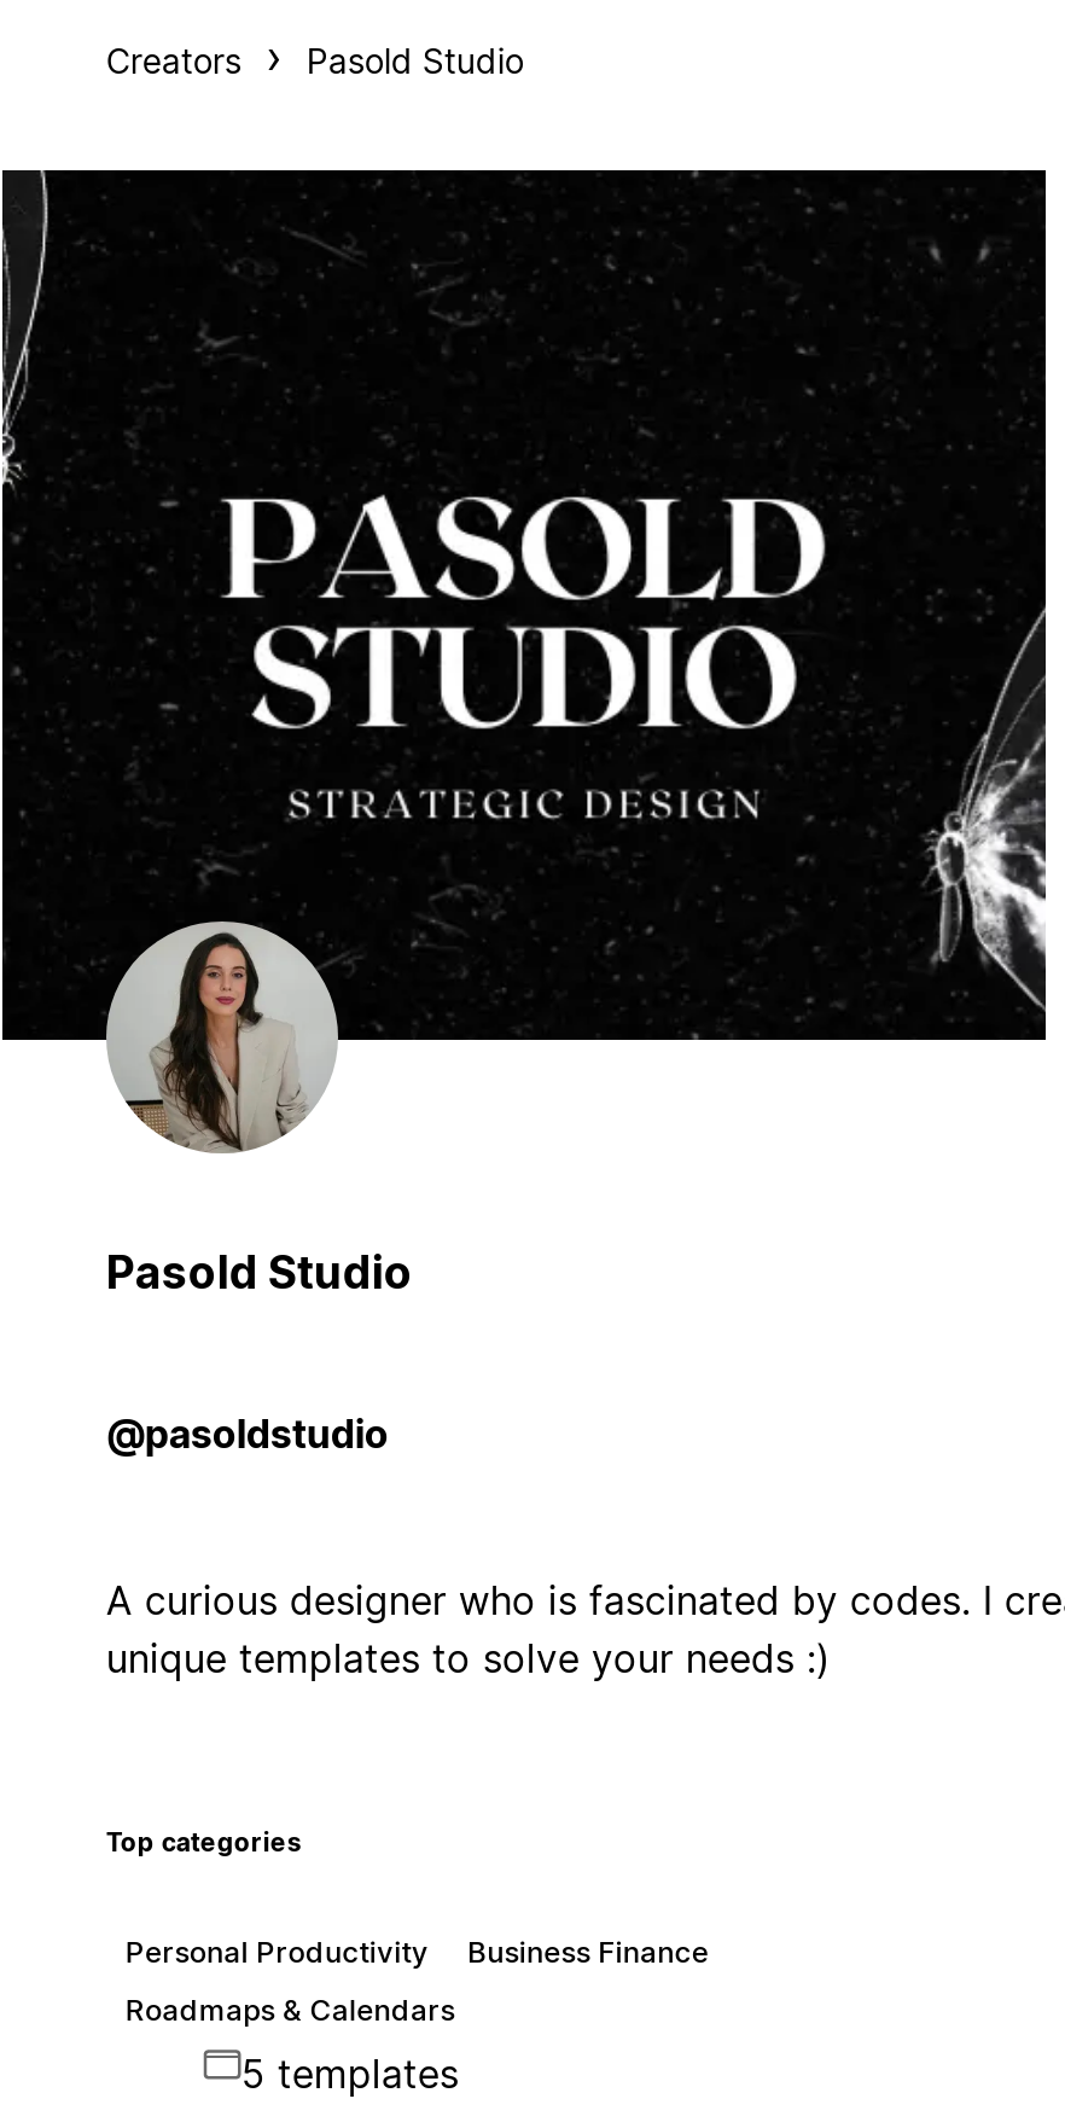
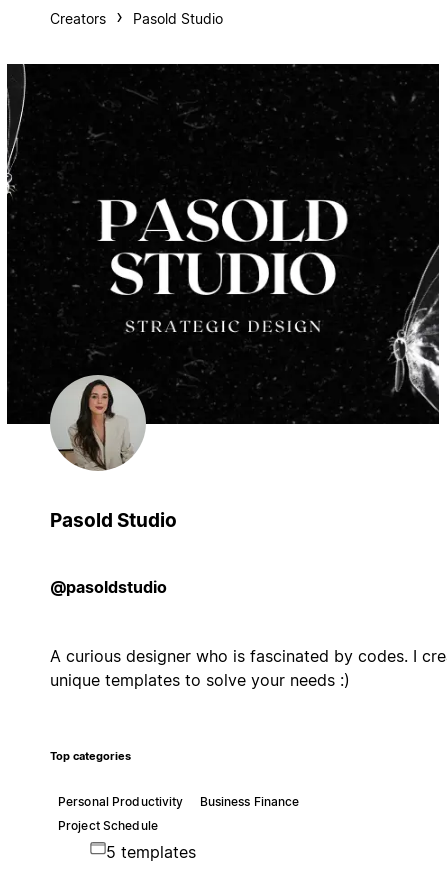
- Roadmaps & Calendars
+ Project Schedule
